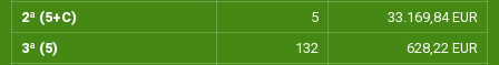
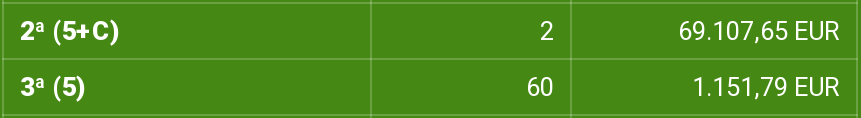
- 5
+ 2

- 33.169,84 EUR
+ 69.107,65 EUR

- 132
+ 60

- 628,22 EUR
+ 1.151,79 EUR
